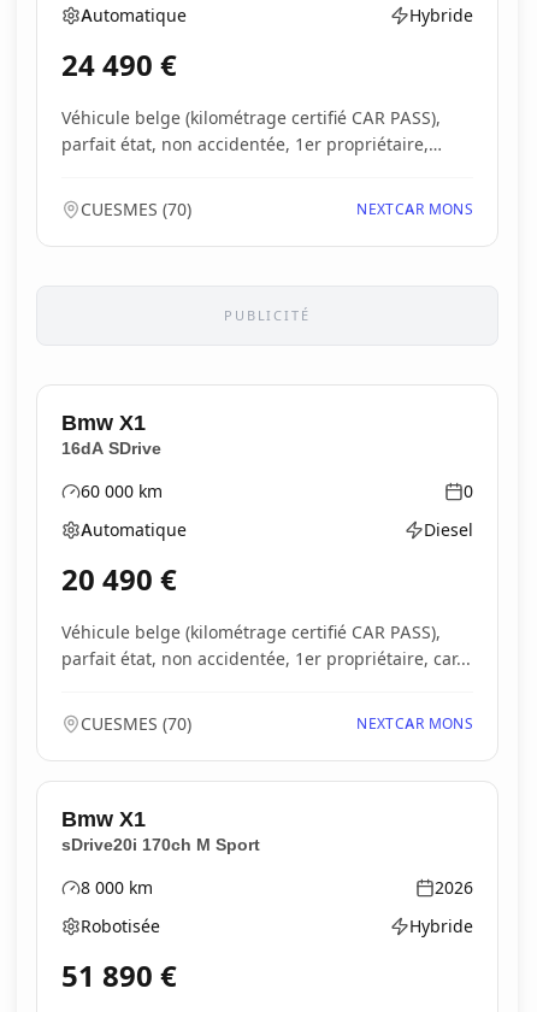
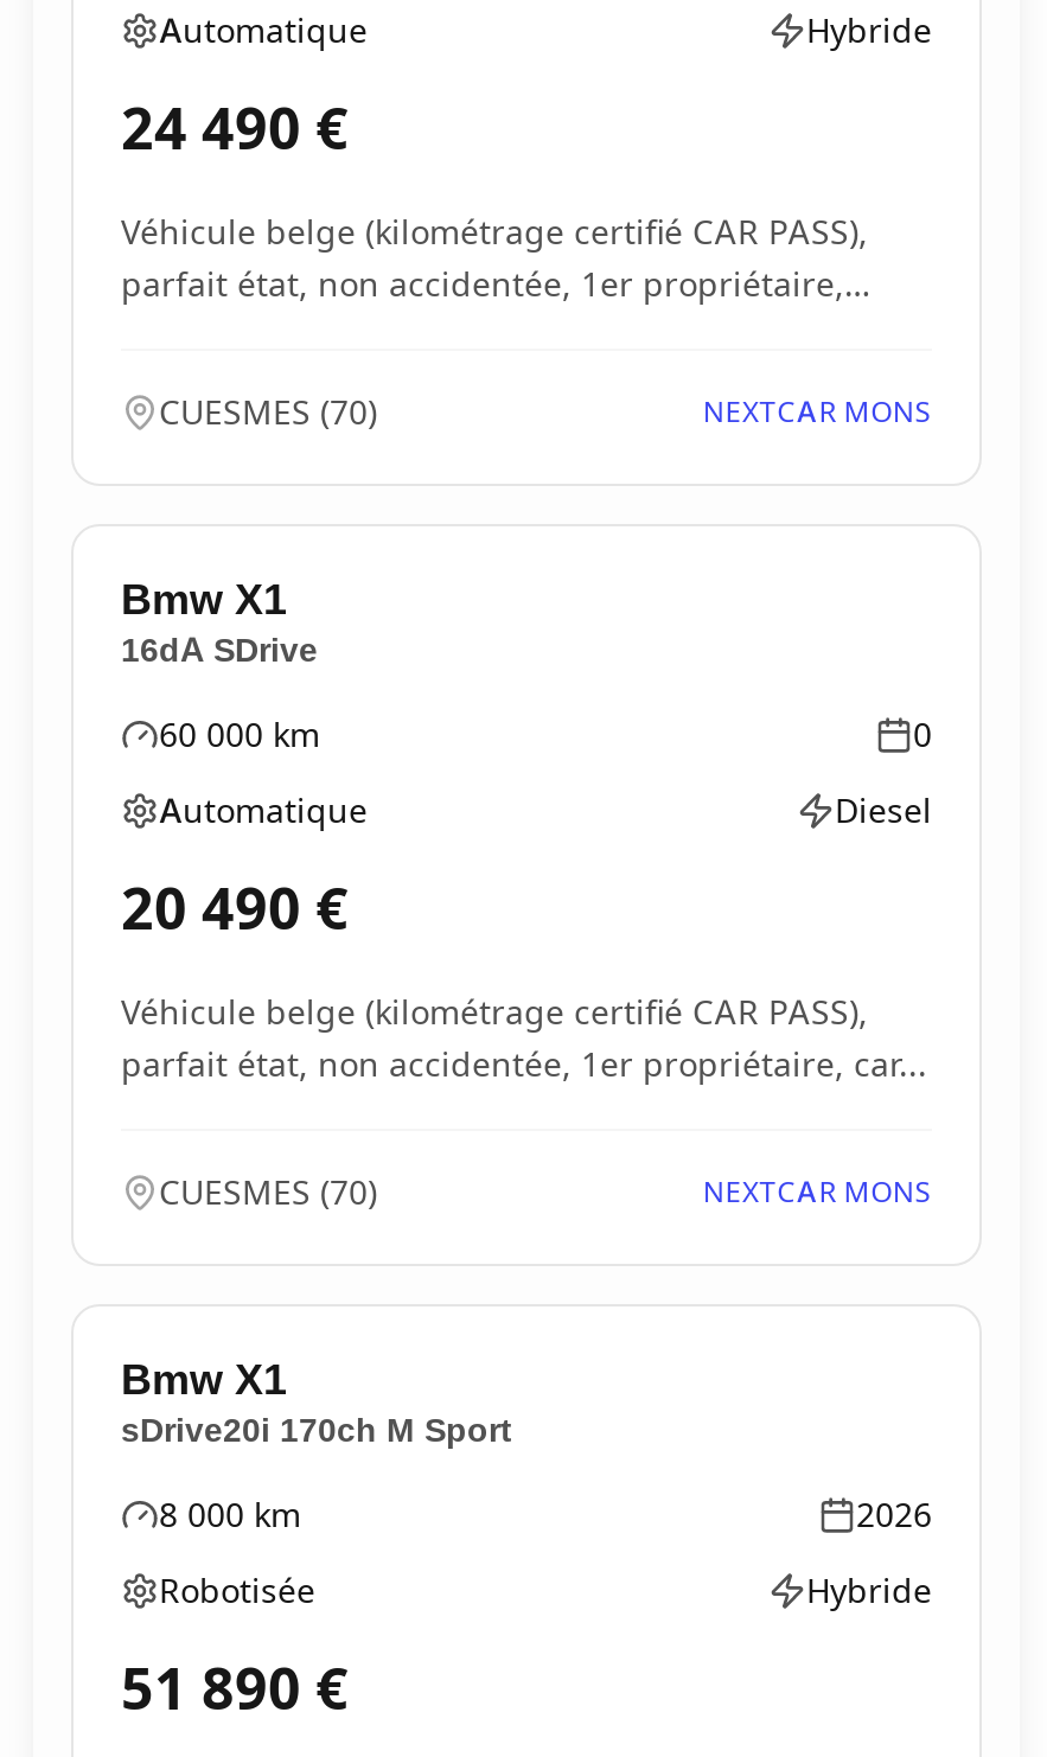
- PUBLICITÉ
